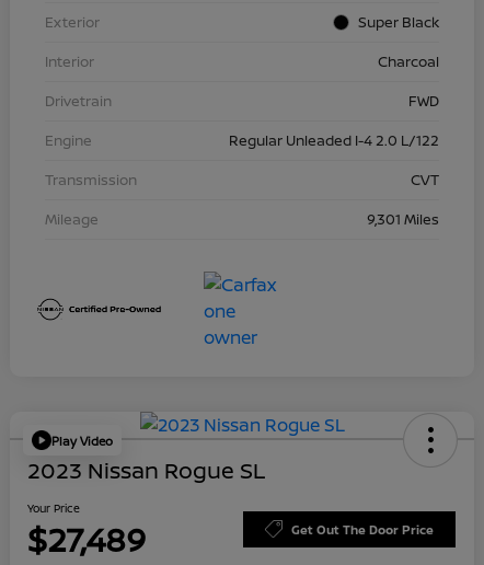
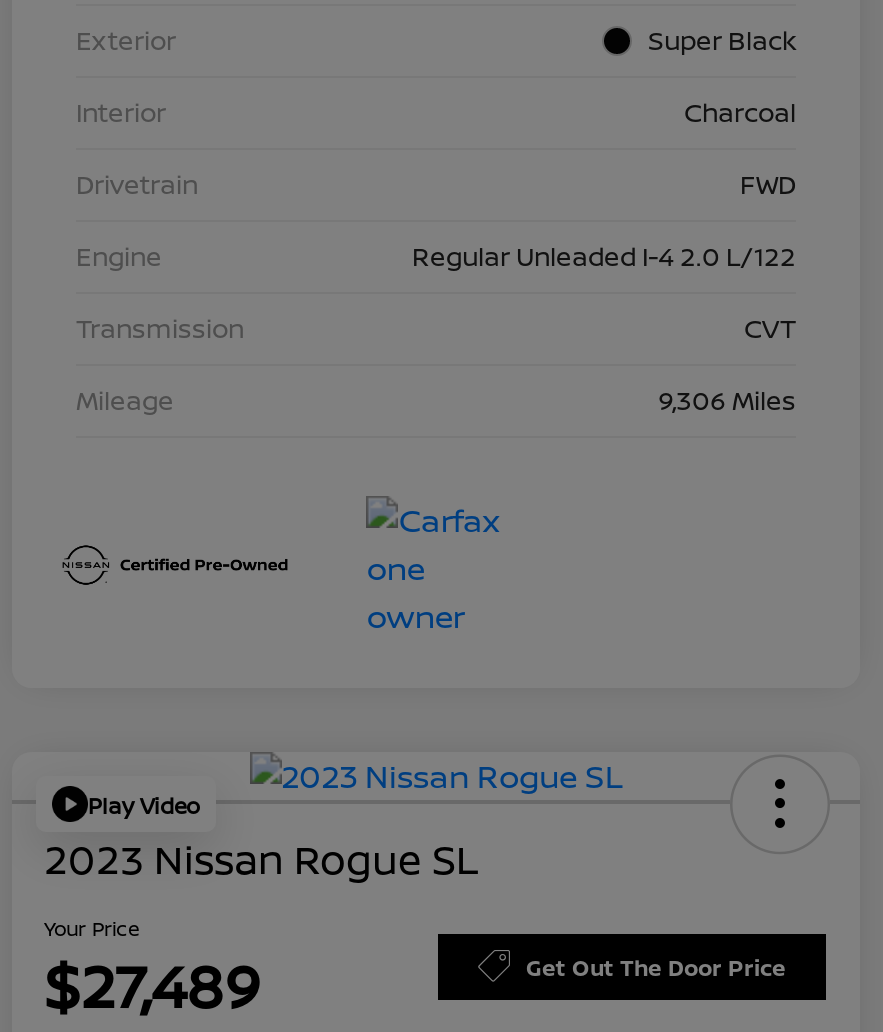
- 9,301 Miles
+ 9,306 Miles
